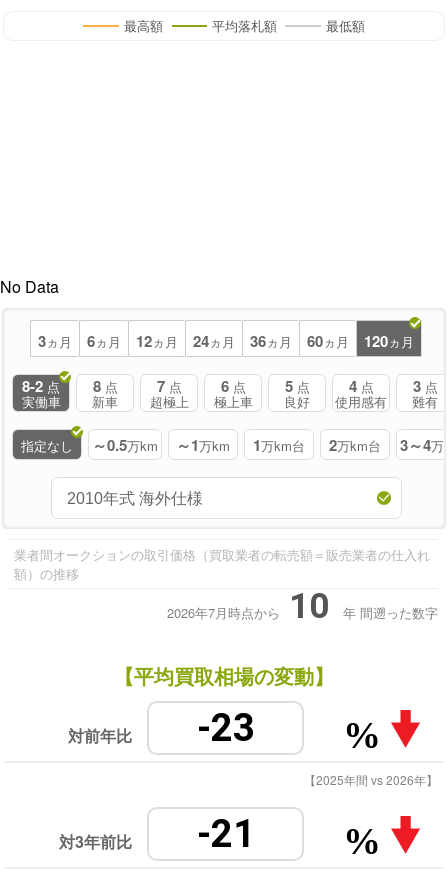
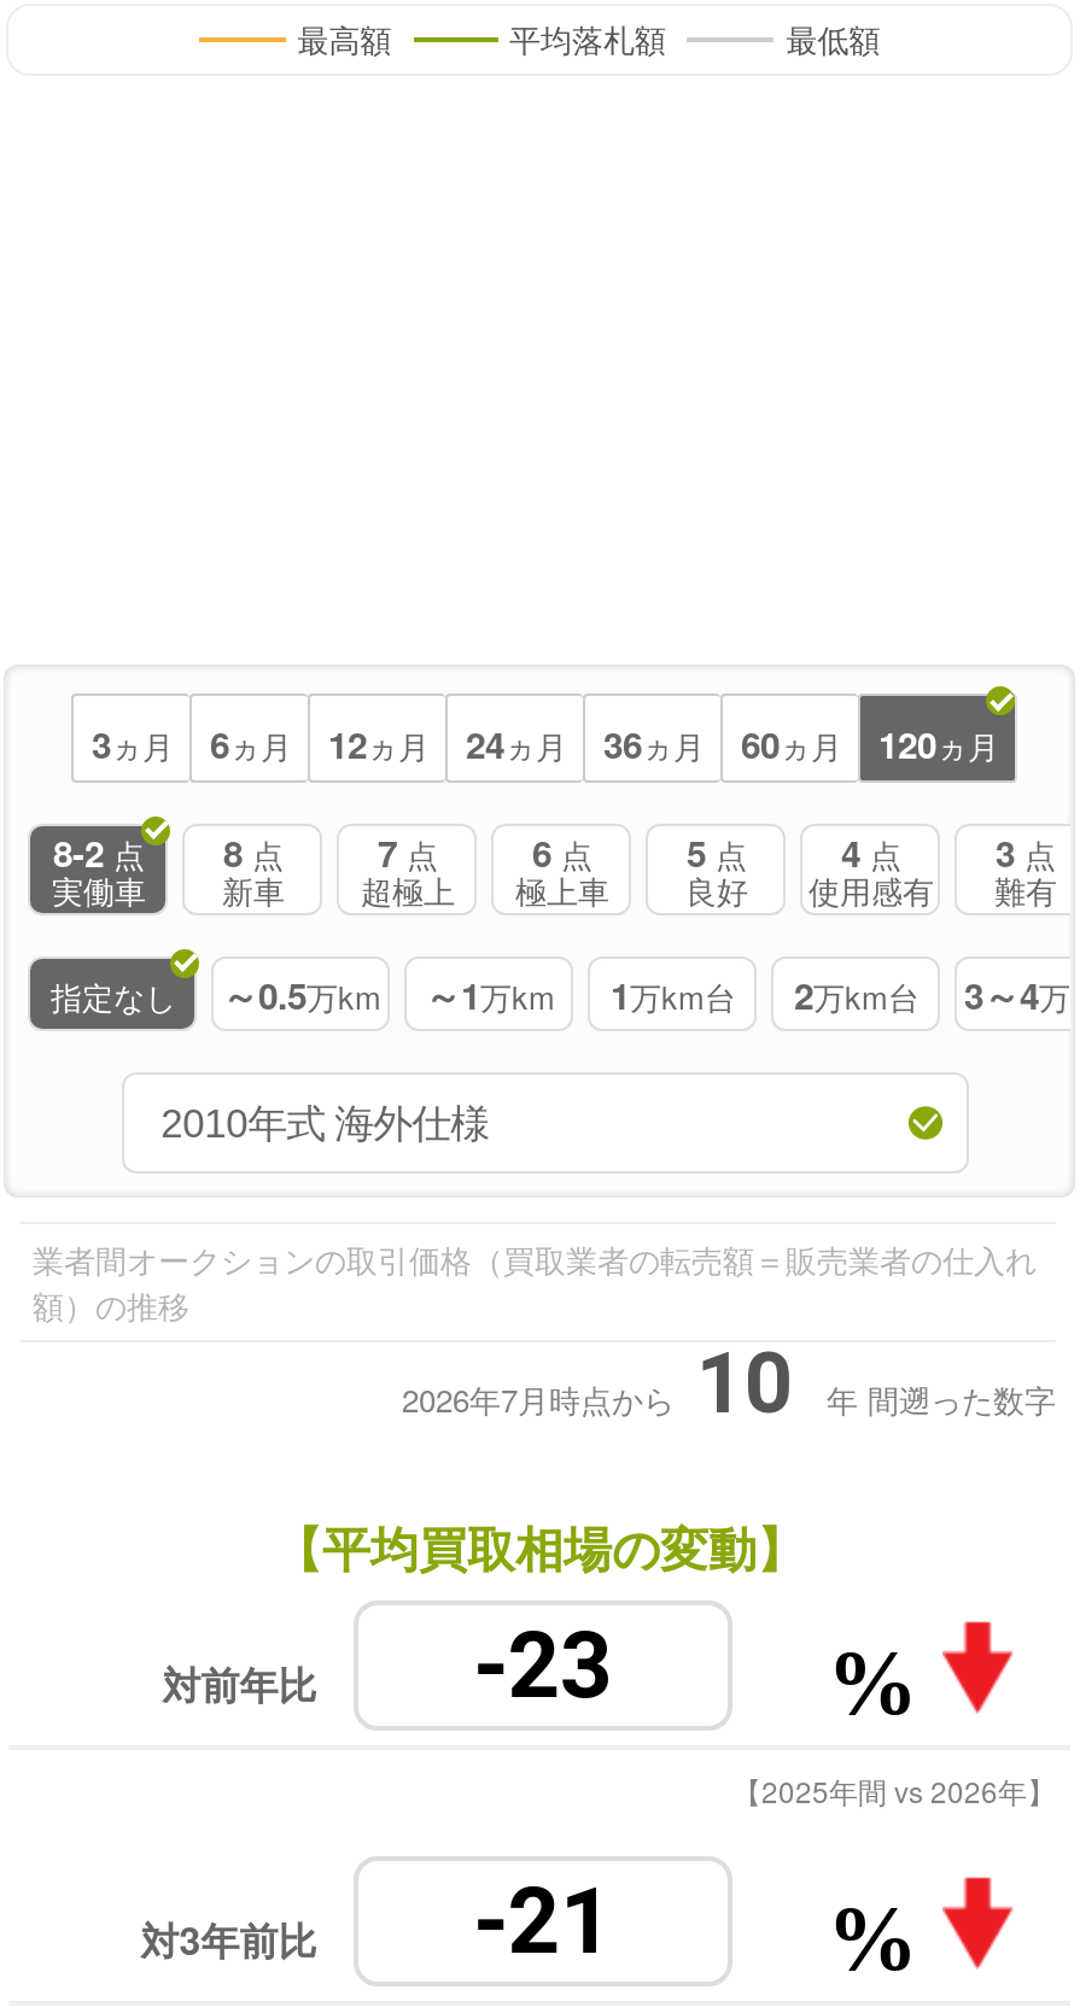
- No Data
